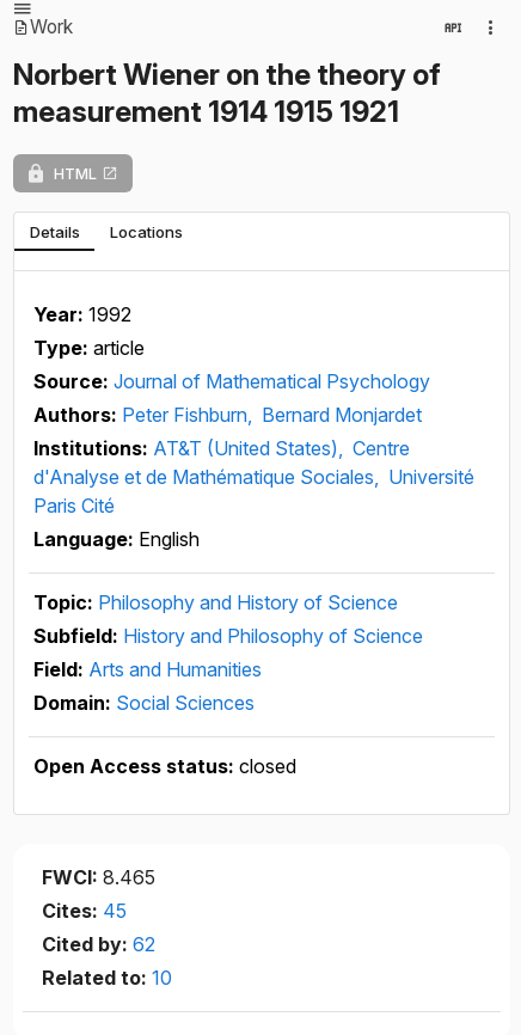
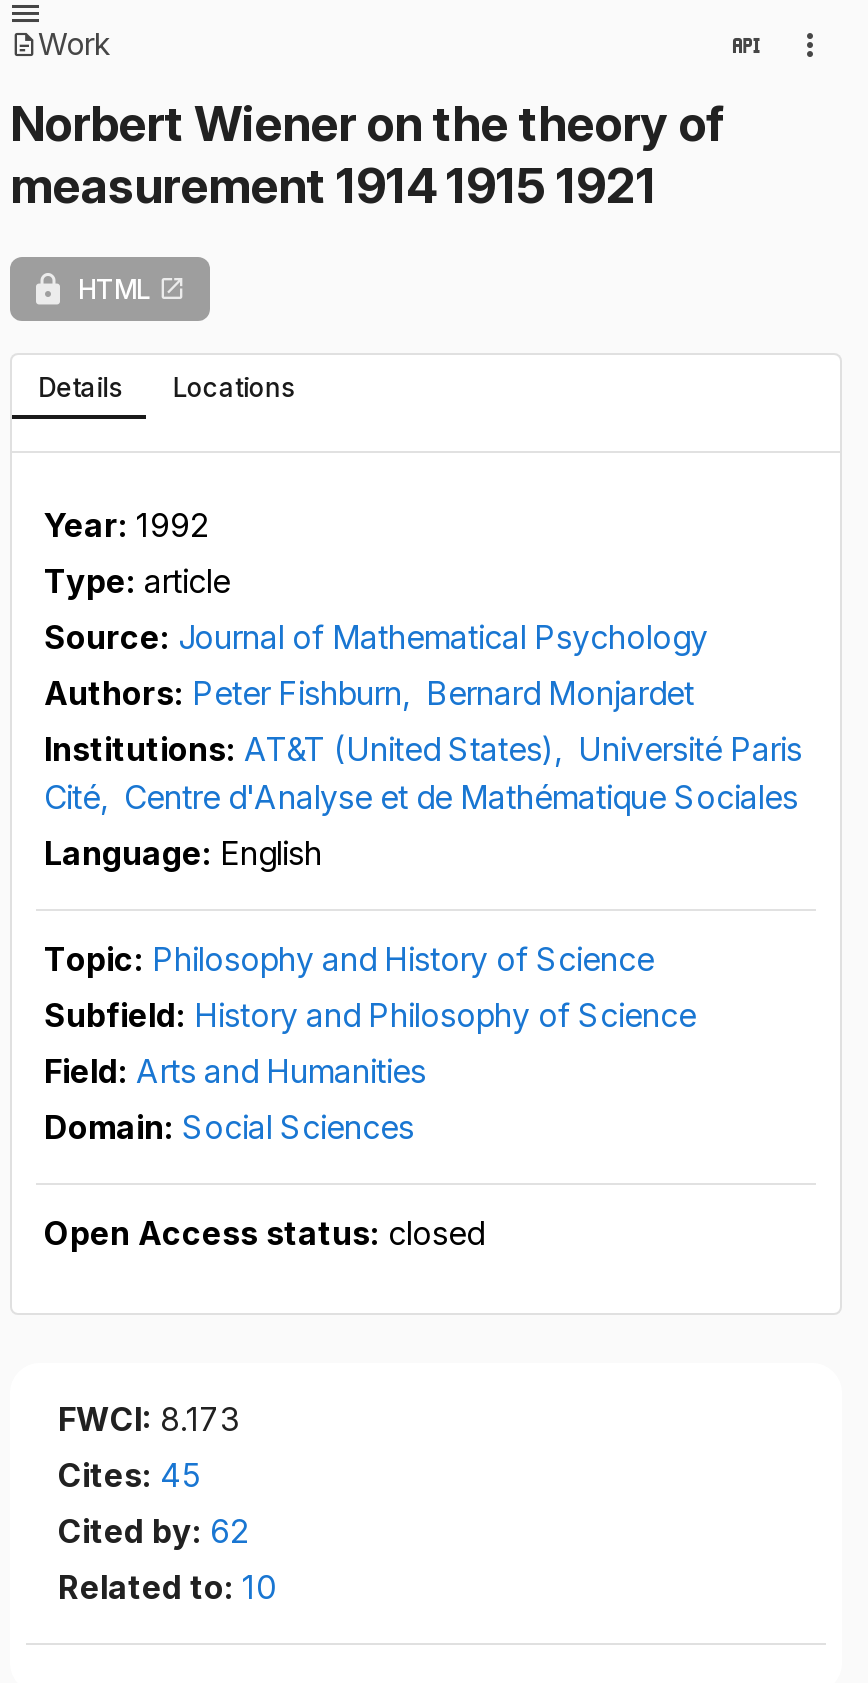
- Institutions: AT&T (United States), Centre
- d'Analyse et de Mathématique Sociales, Université
- Paris Cité
+ Institutions: AT&T (United States), Université Paris
+ Cité, Centre d'Analyse et de Mathématique Sociales

- FWCI: 8.465
+ FWCI: 8.173
